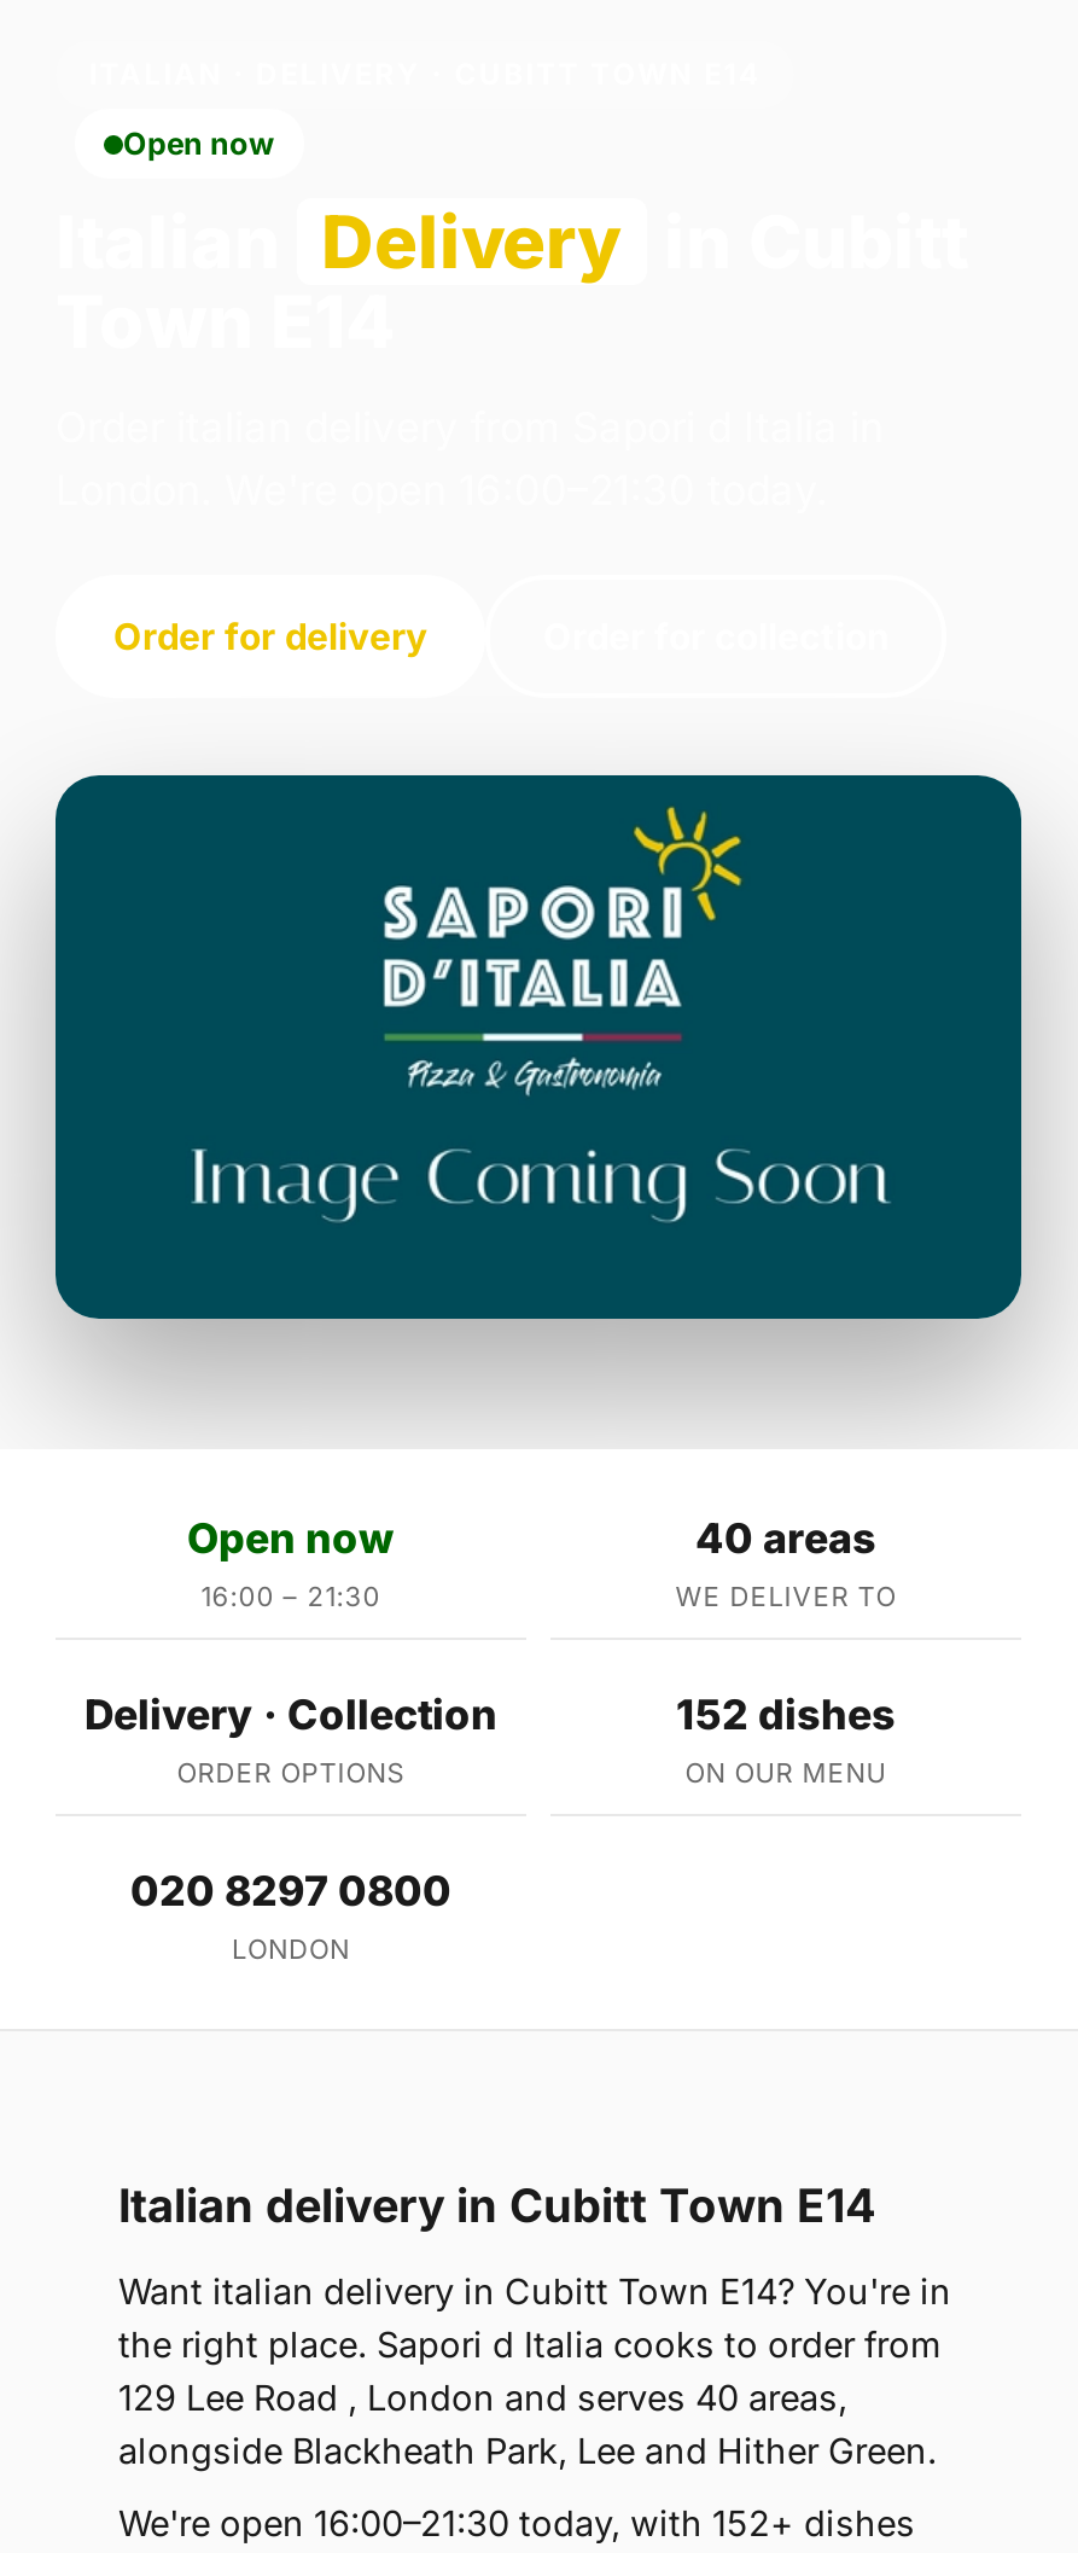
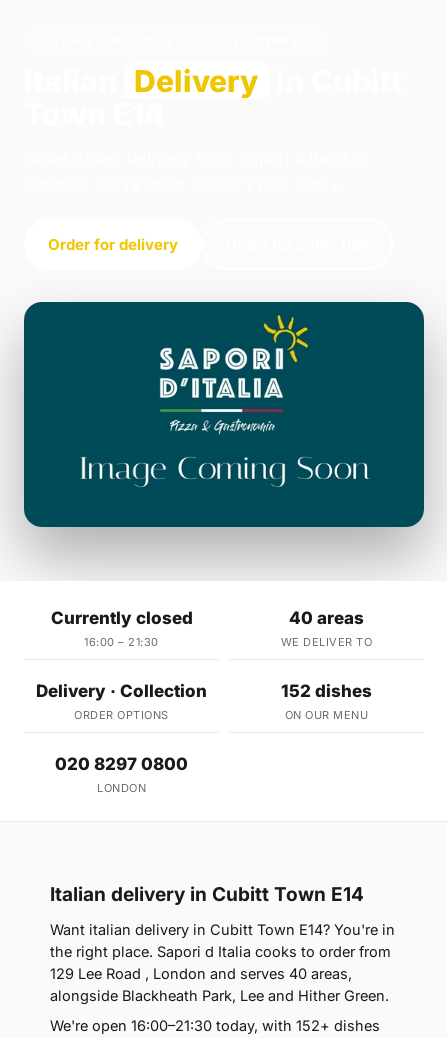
- Open now

- Open now
+ Currently closed
